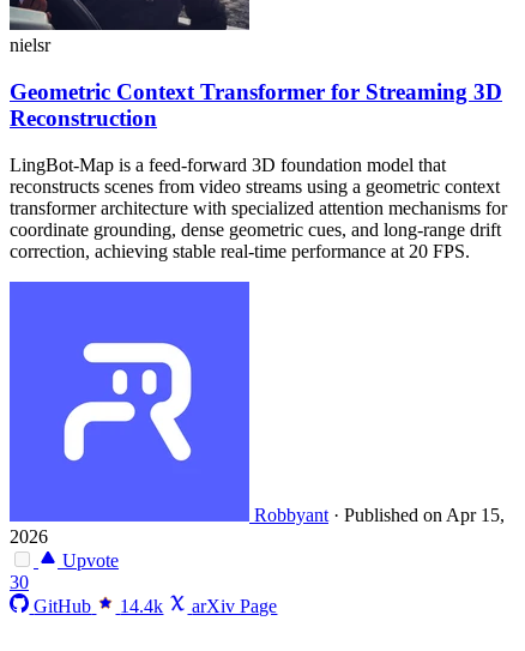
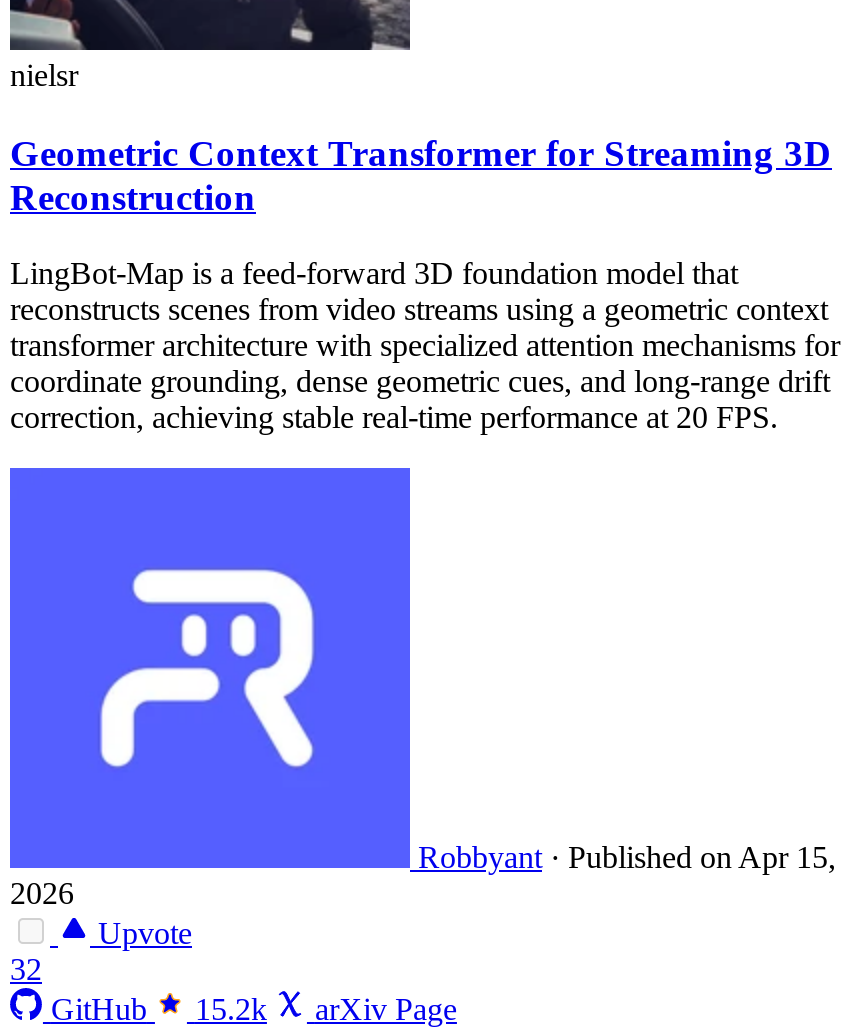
- 30
+ 32

- GitHub 14.4k arXiv Page
+ GitHub 15.2k arXiv Page
